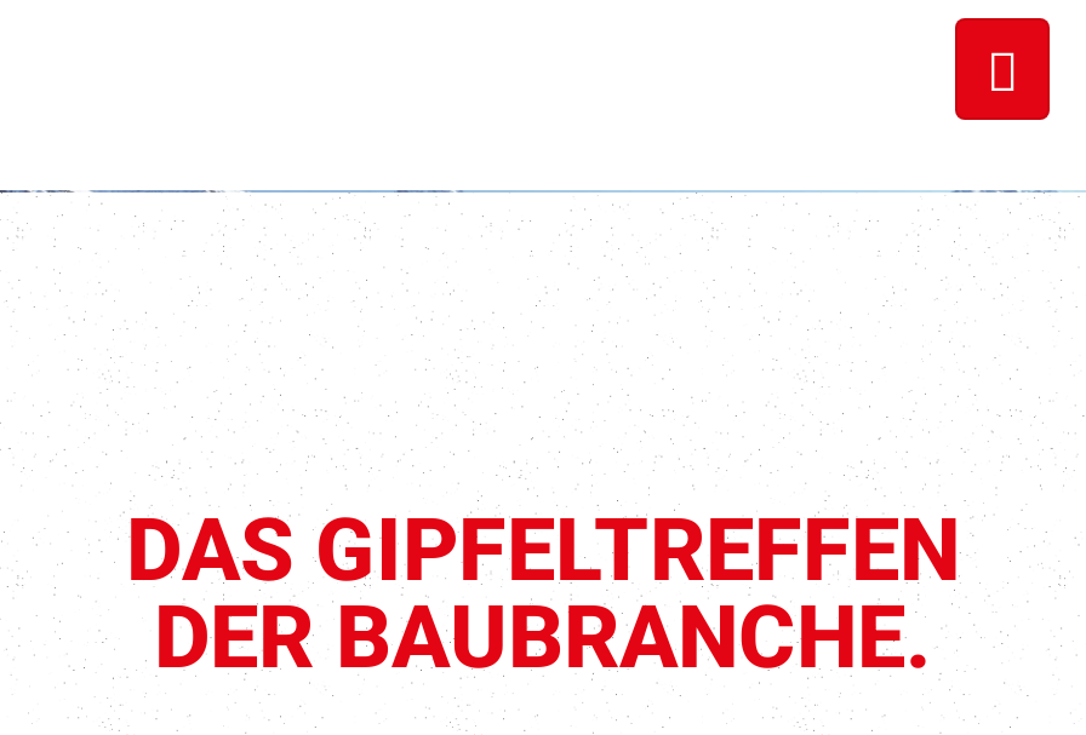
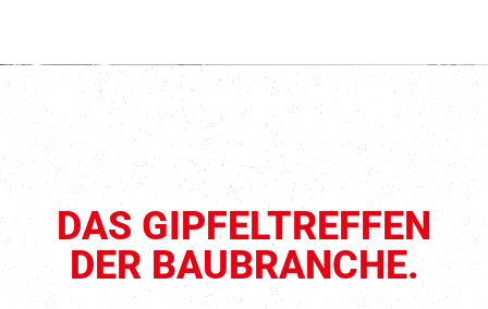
- [image]
